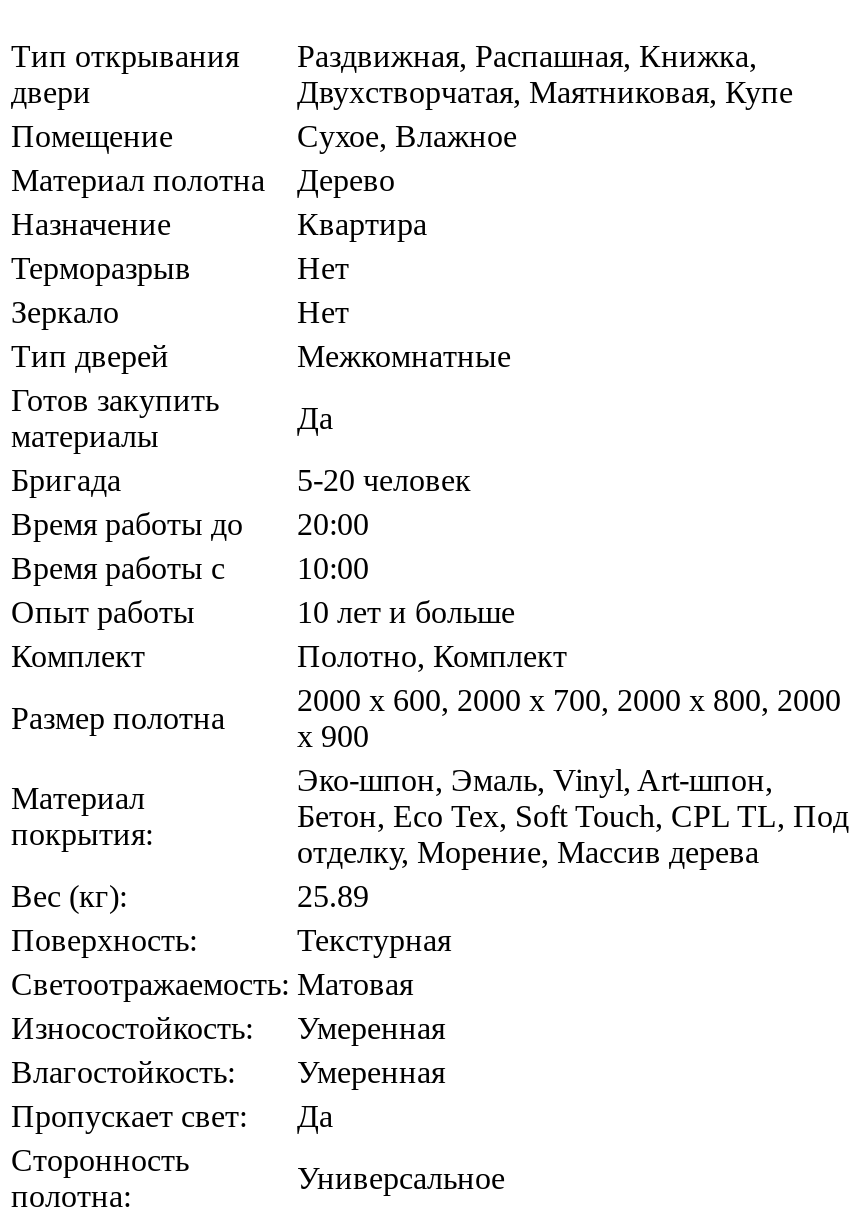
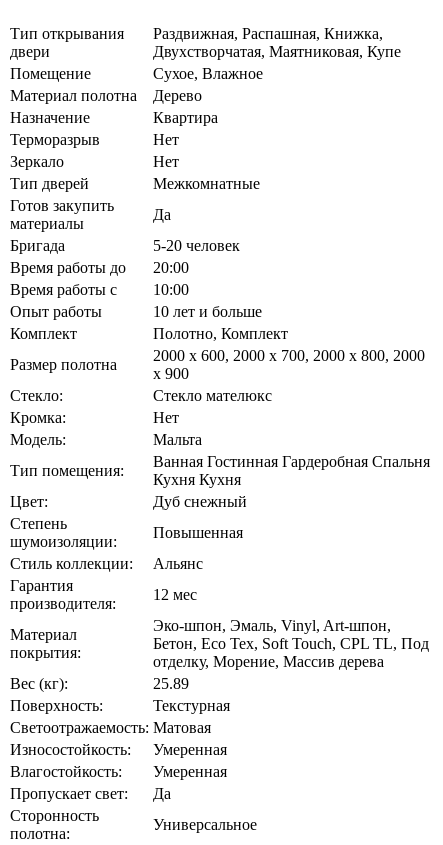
+ Стекло:
+ Стекло мателюкс
+ Кромка:
+ Нет
+ Модель:
+ Мальта
+ Тип помещения:

+ Ванная Гостинная Гардеробная Спальня
+ Кухня Кухня
+ Цвет:
+ Дуб снежный
+ Степень
+ шумоизоляции:

+ Повышенная
+ Стиль коллекции:
+ Альянс
+ Гарантия
+ производителя:

+ 12 мес
